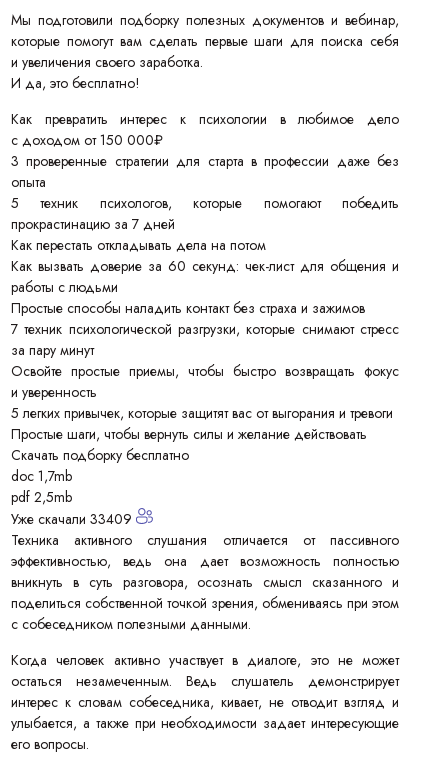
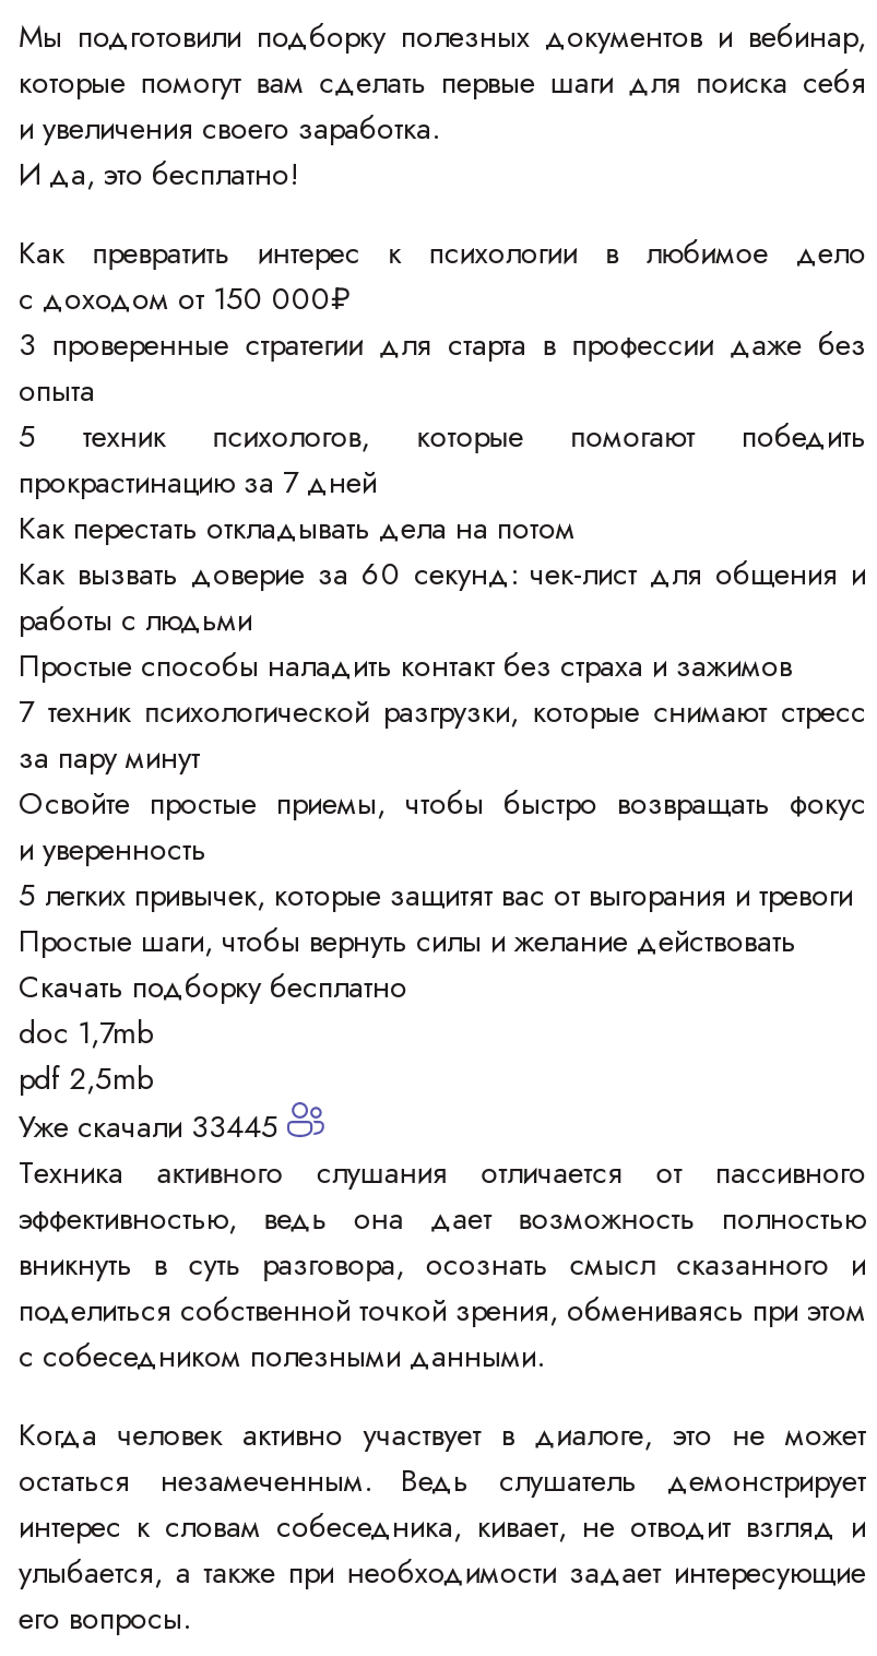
- Уже скачали 33409
+ Уже скачали 33445
